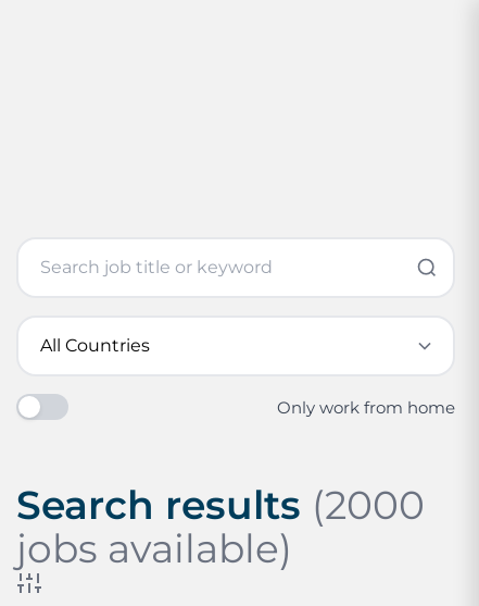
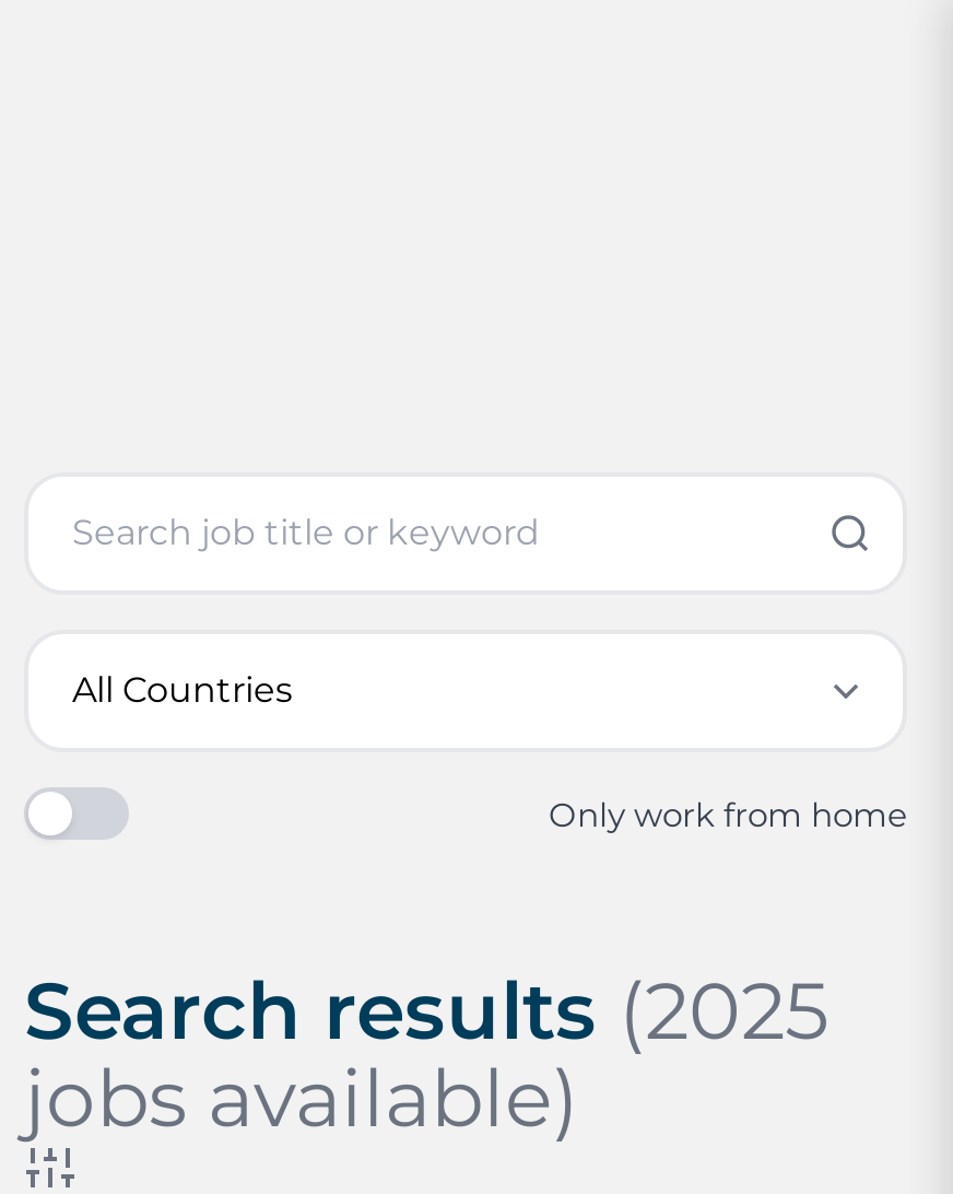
- Search results (2000
+ Search results (2025
